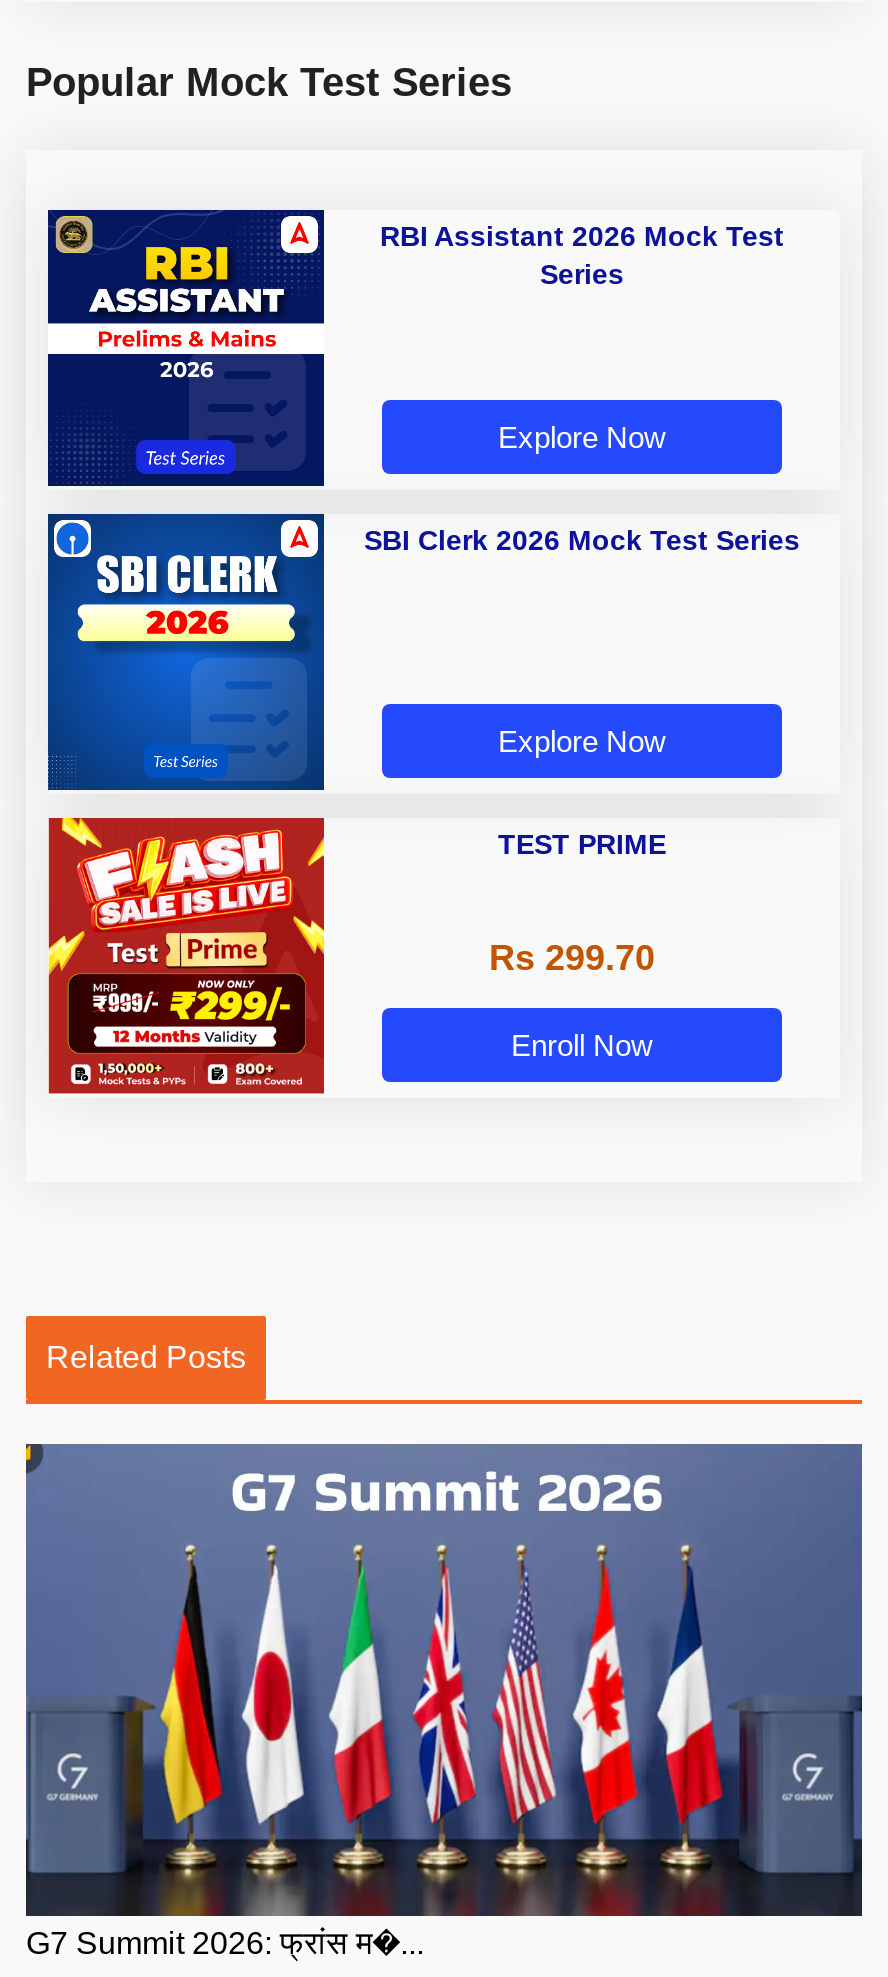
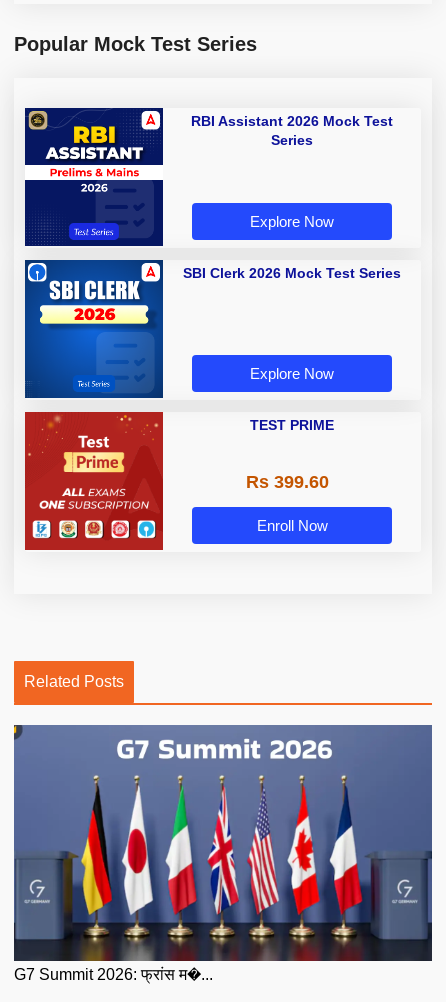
- [image]
+ [image]

- Rs 299.70
+ Rs 399.60
